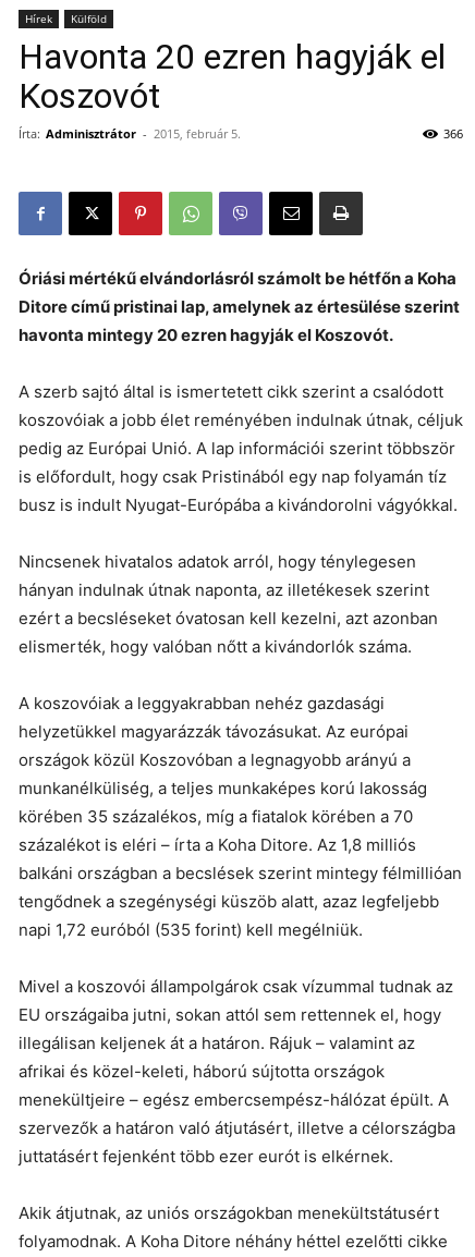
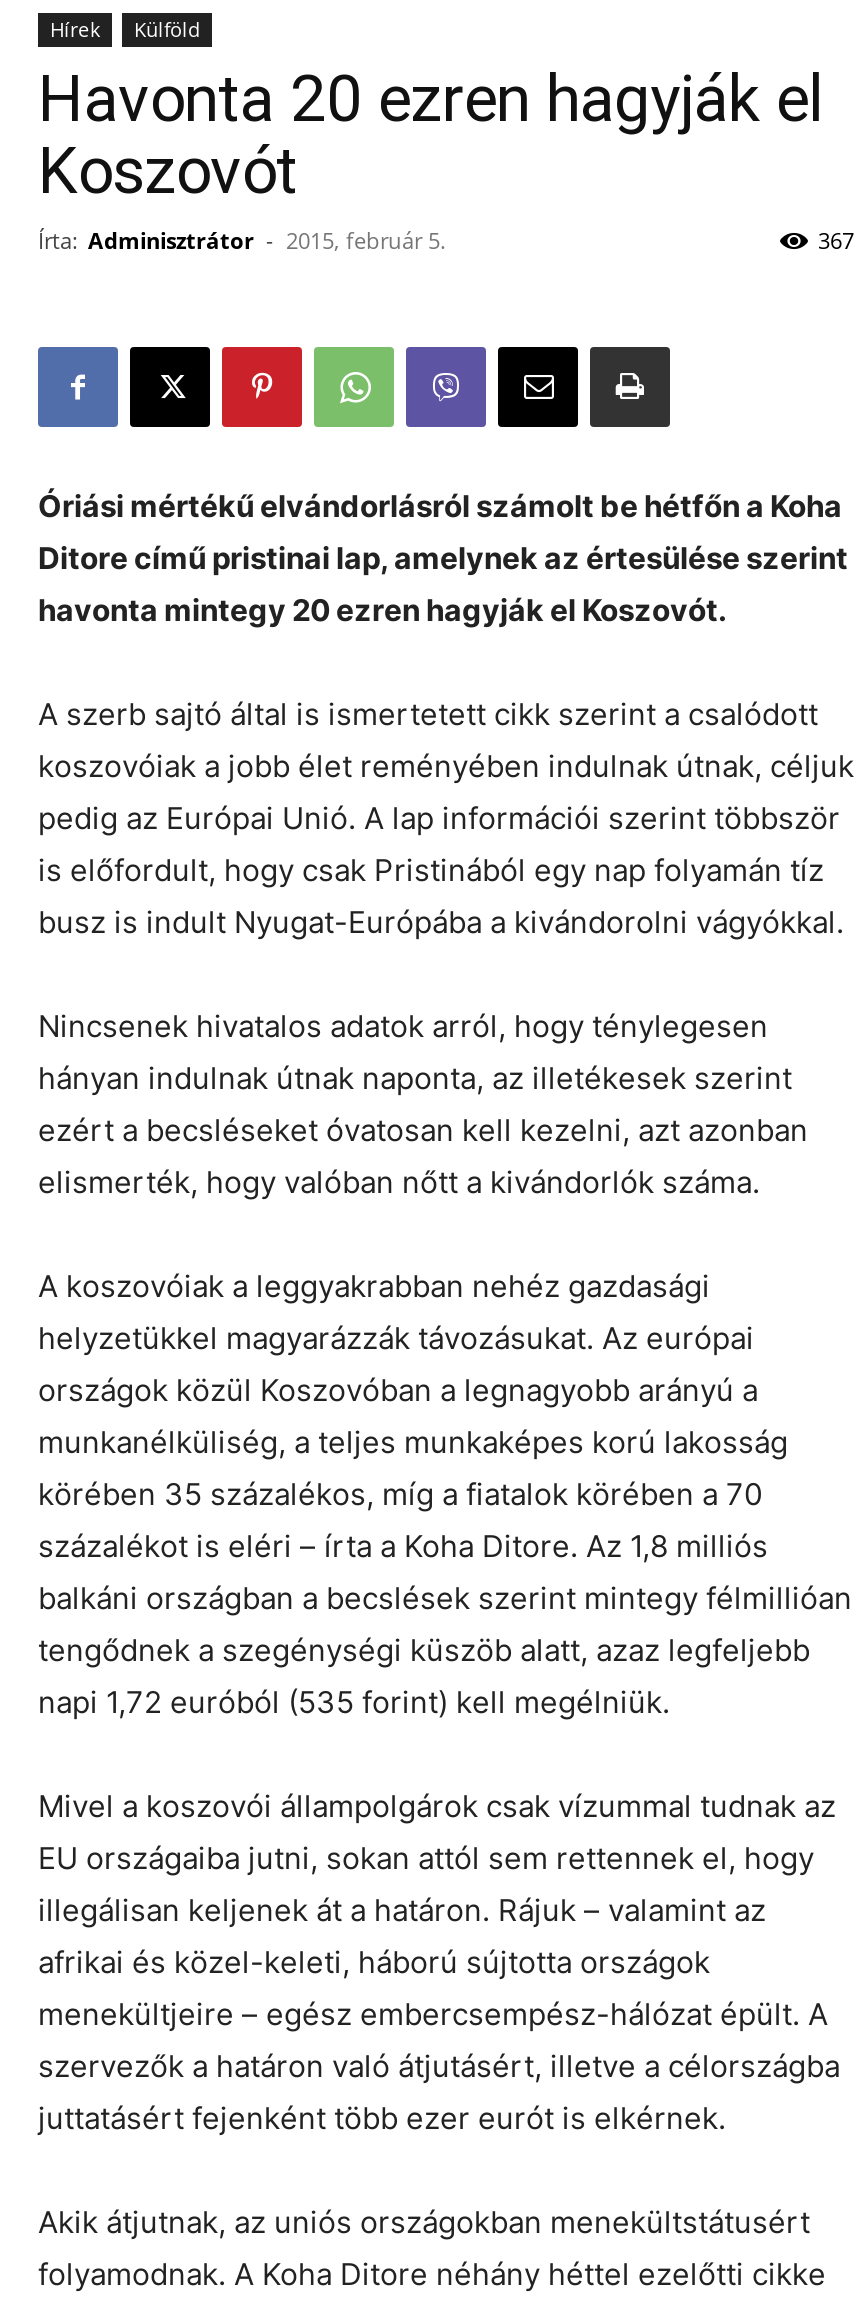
- 366
+ 367
